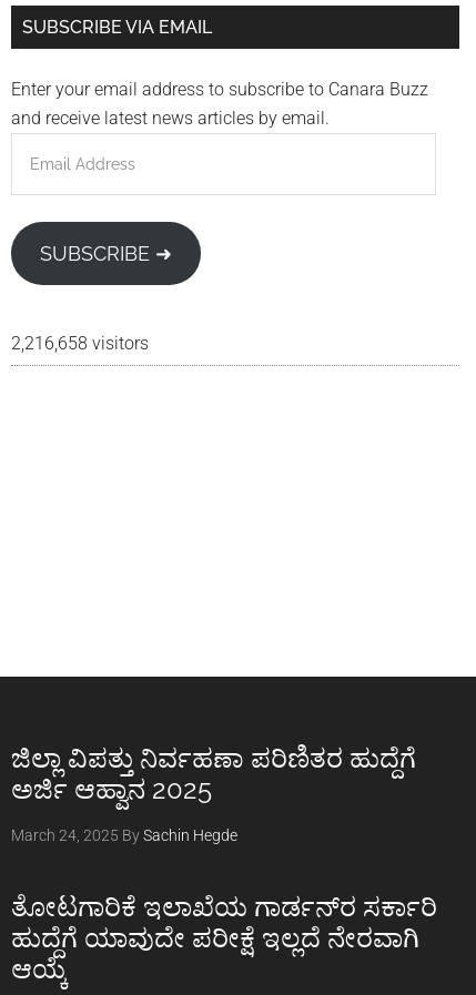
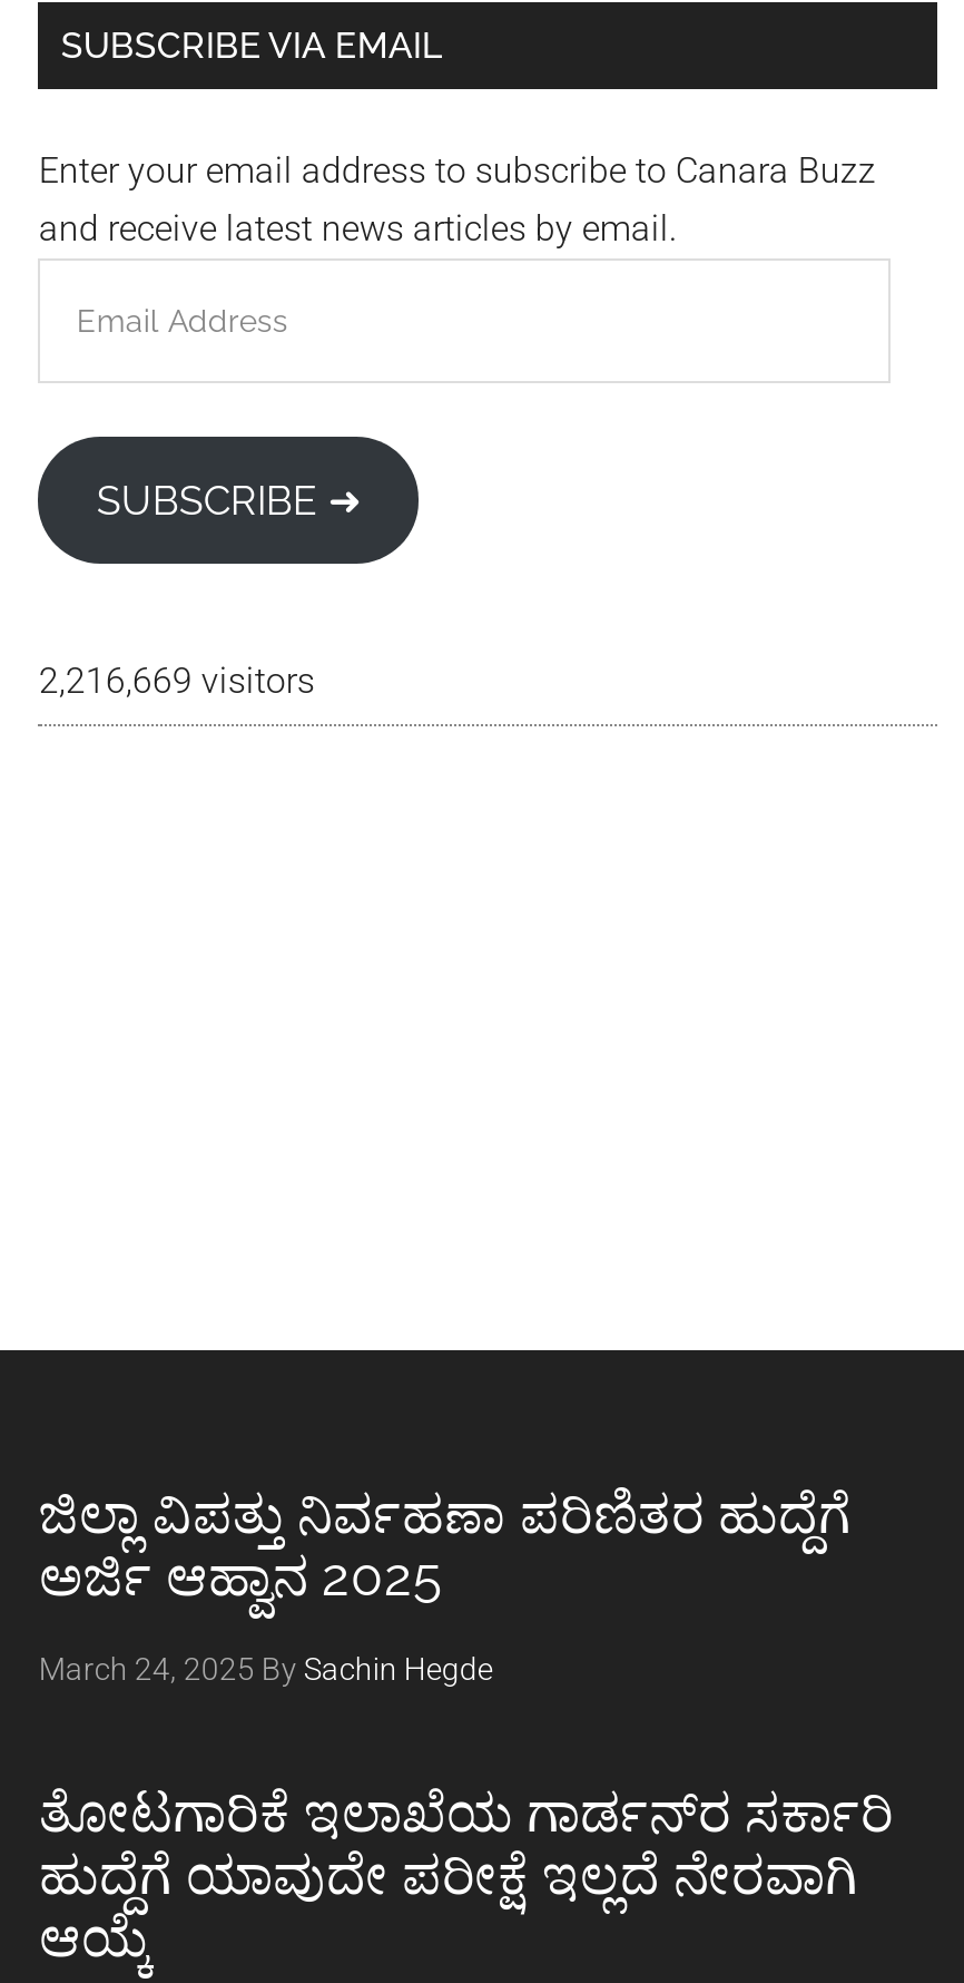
- 2,216,658 visitors
+ 2,216,669 visitors
